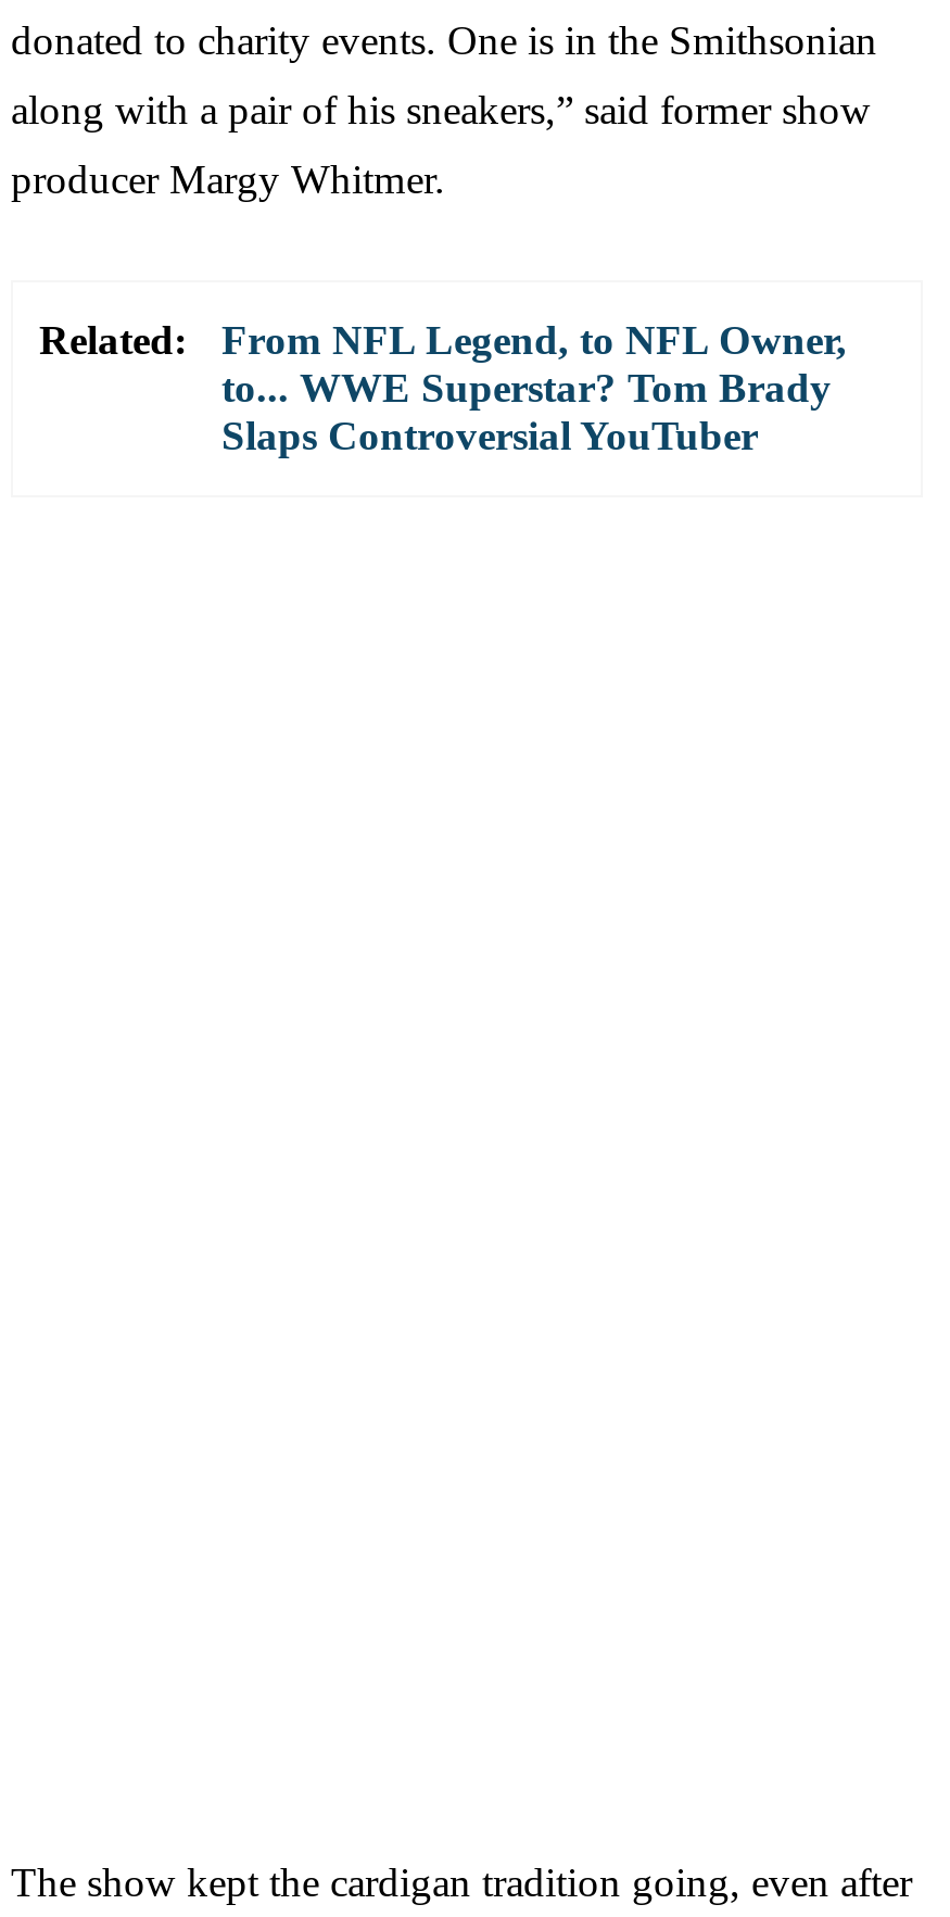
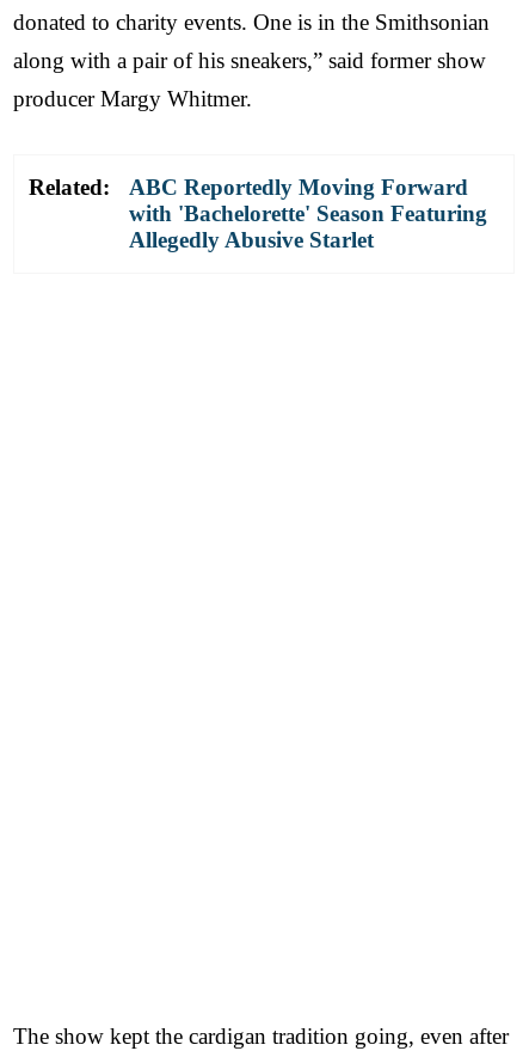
- From NFL Legend, to NFL Owner,
- to... WWE Superstar? Tom Brady
- Slaps Controversial YouTuber
+ ABC Reportedly Moving Forward
+ with 'Bachelorette' Season Featuring
+ Allegedly Abusive Starlet
